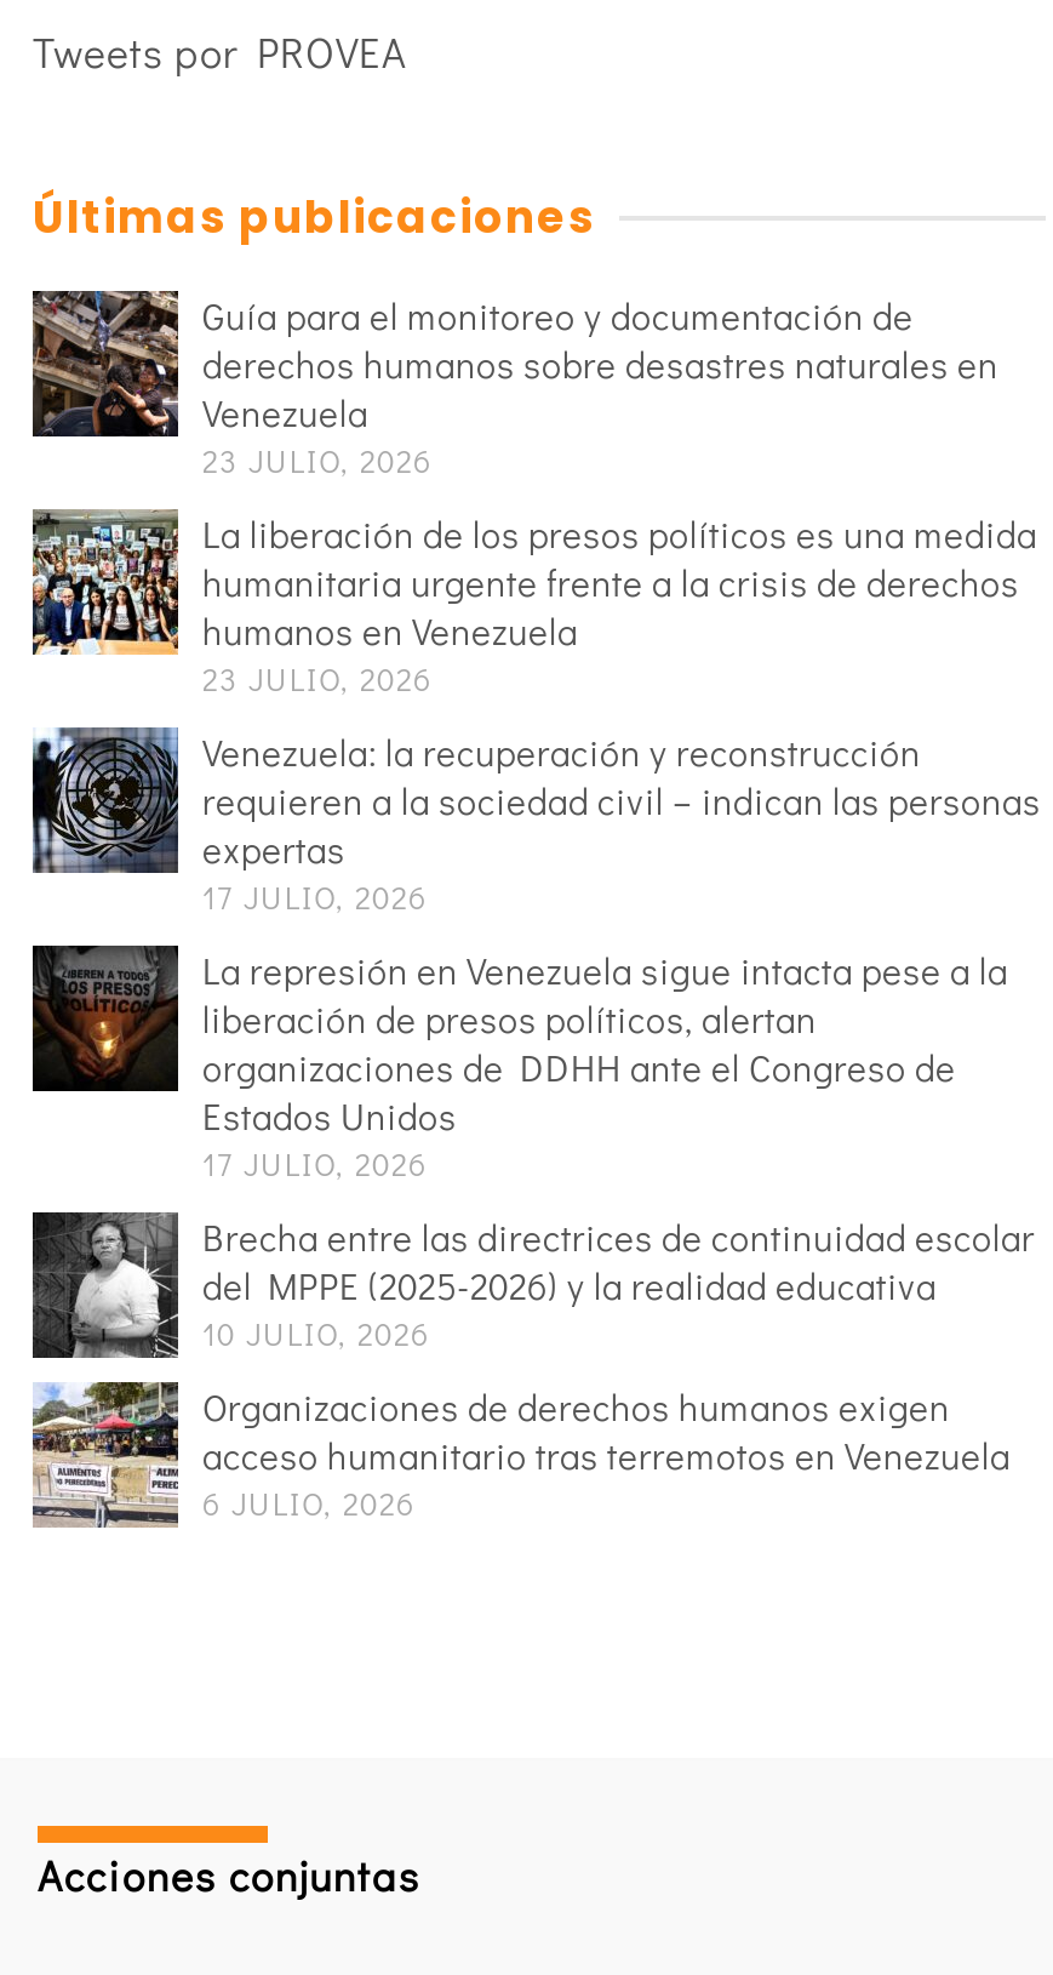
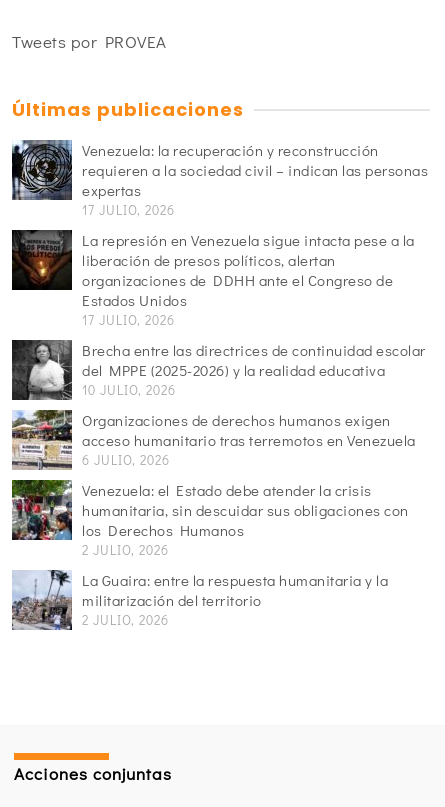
- [image]
- Guía para el monitoreo y documentación de
- derechos humanos sobre desastres naturales en
- Venezuela
- 23 JULIO, 2026
- La liberación de los presos políticos es una medida
- humanitaria urgente frente a la crisis de derechos
- humanos en Venezuela
- 23 JULIO, 2026

- [image]

moved up: [image] | Venezuela: la recuperación y reconstrucción | requieren a la sociedad civil – indican las personas | ... | acceso humanitario tras terremotos en Venezuela | 6 JULIO, 2026

+ [image]
+ Venezuela: el Estado debe atender la crisis
+ humanitaria, sin descuidar sus obligaciones con
+ los Derechos Humanos
+ 2 JULIO, 2026
+ La Guaira: entre la respuesta humanitaria y la
+ militarización del territorio
+ 2 JULIO, 2026

+ [image]
